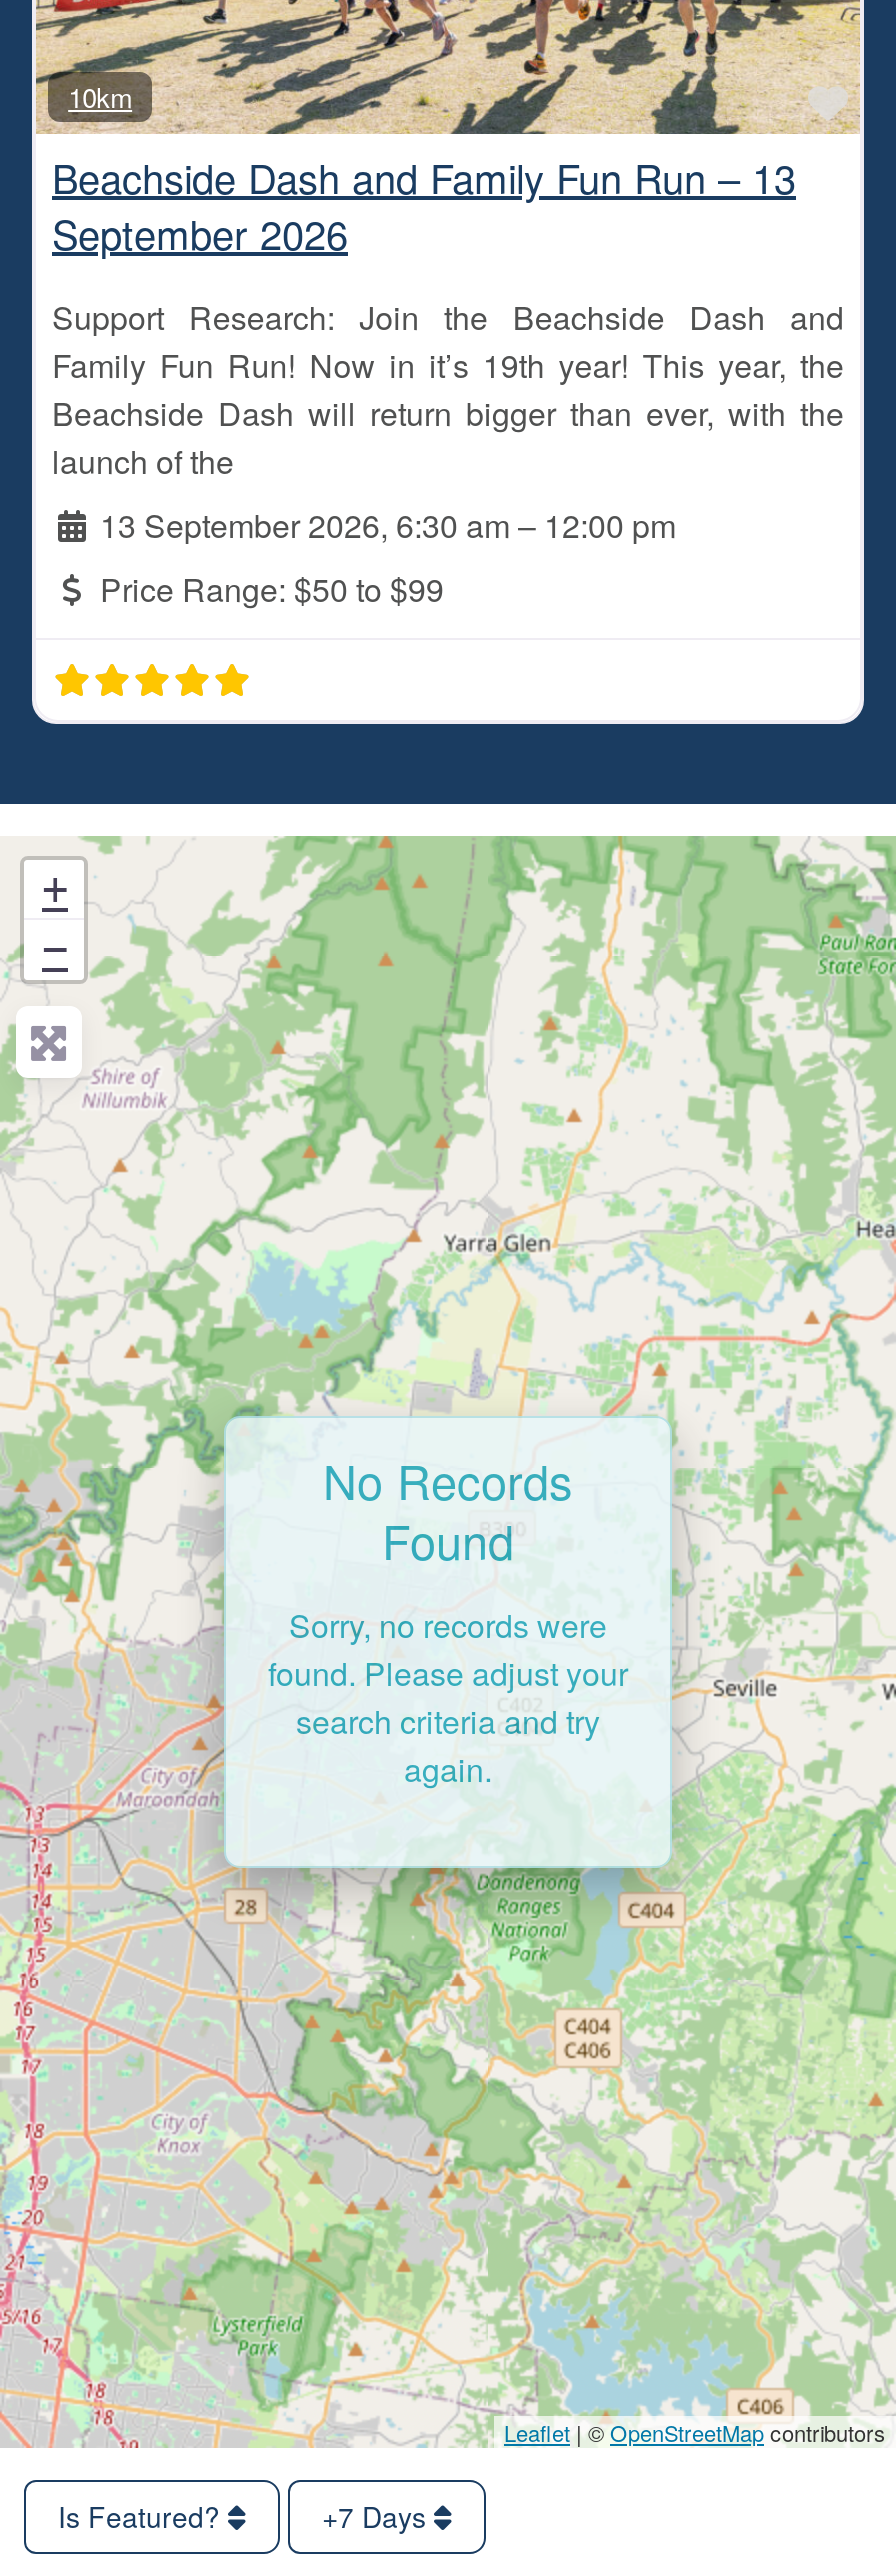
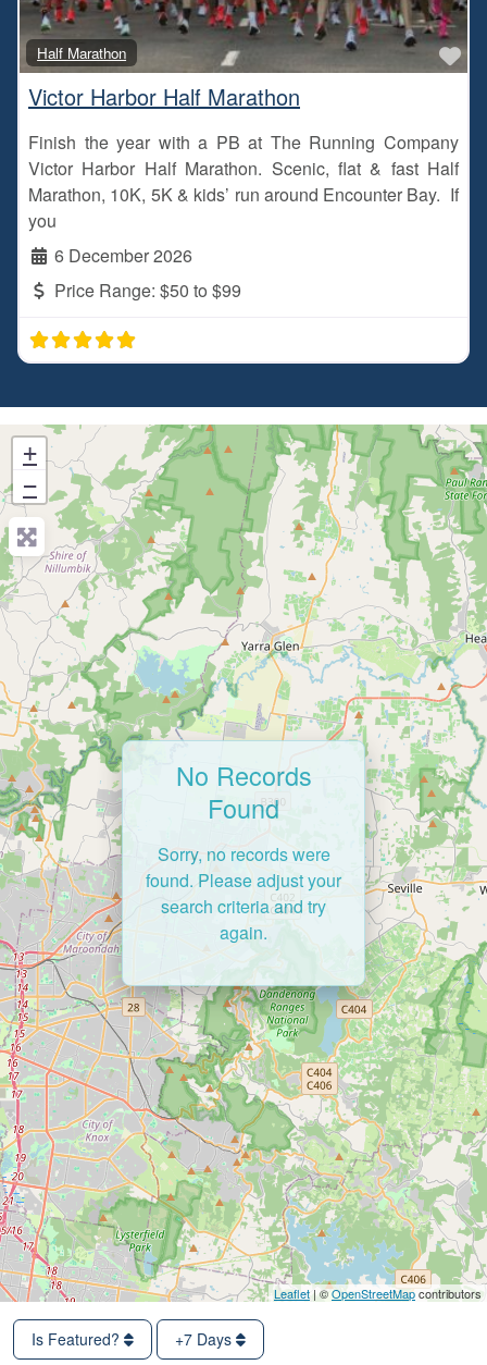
- 10km
+ Half Marathon

- Beachside Dash and Family Fun Run – 13
- September 2026
+ Victor Harbor Half Marathon

- Support Research: Join the Beachside Dash and
- Family Fun Run! Now in it’s 19th year! This year, the
- Beachside Dash will return bigger than ever, with the
- launch of the
- 13 September 2026, 6:30 am – 12:00 pm
+ Finish the year with a PB at The Running Company
+ Victor Harbor Half Marathon. Scenic, flat & fast Half
+ Marathon, 10K, 5K & kids’ run around Encounter Bay. If
+ you
+ 6 December 2026
